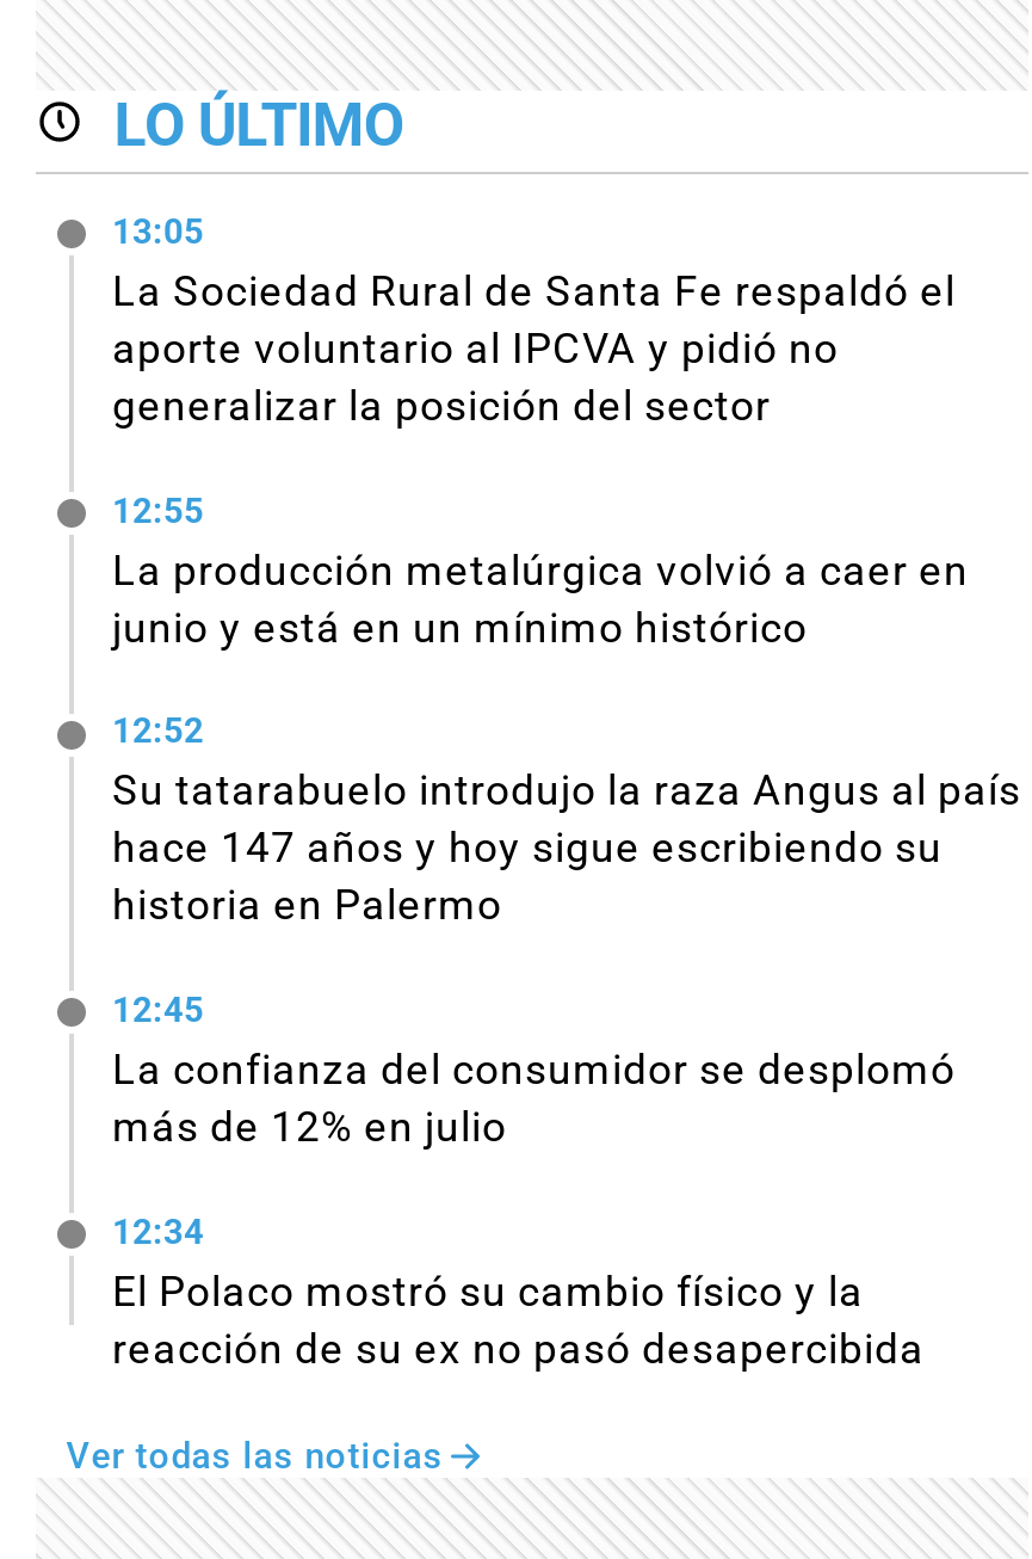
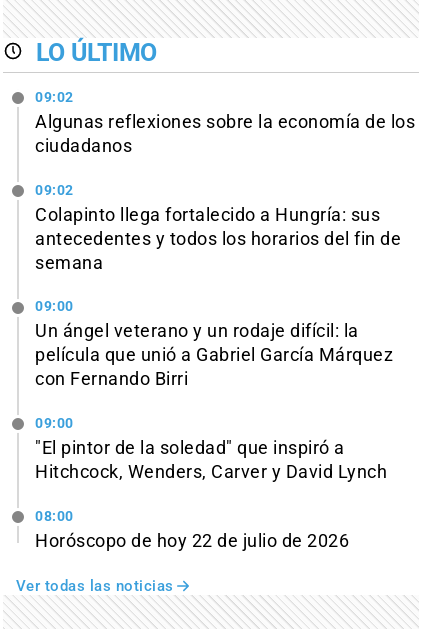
- 13:05
- La Sociedad Rural de Santa Fe respaldó el
- aporte voluntario al IPCVA y pidió no
- generalizar la posición del sector
+ 09:02
+ Algunas reflexiones sobre la economía de los
+ ciudadanos

- 12:55
- La producción metalúrgica volvió a caer en
- junio y está en un mínimo histórico
+ 09:02
+ Colapinto llega fortalecido a Hungría: sus
+ antecedentes y todos los horarios del fin de
+ semana

- 12:52
- Su tatarabuelo introdujo la raza Angus al país
- hace 147 años y hoy sigue escribiendo su
- historia en Palermo
+ 09:00
+ Un ángel veterano y un rodaje difícil: la
+ película que unió a Gabriel García Márquez
+ con Fernando Birri

- 12:45
- La confianza del consumidor se desplomó
- más de 12% en julio
+ 09:00
+ "El pintor de la soledad" que inspiró a
+ Hitchcock, Wenders, Carver y David Lynch

- 12:34
- El Polaco mostró su cambio físico y la
- reacción de su ex no pasó desapercibida
+ 08:00
+ Horóscopo de hoy 22 de julio de 2026
